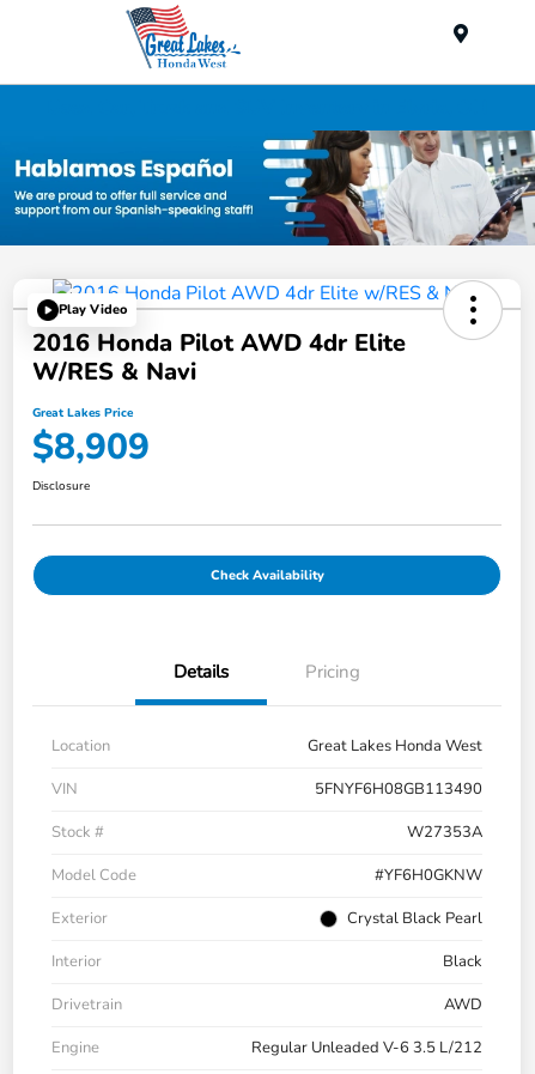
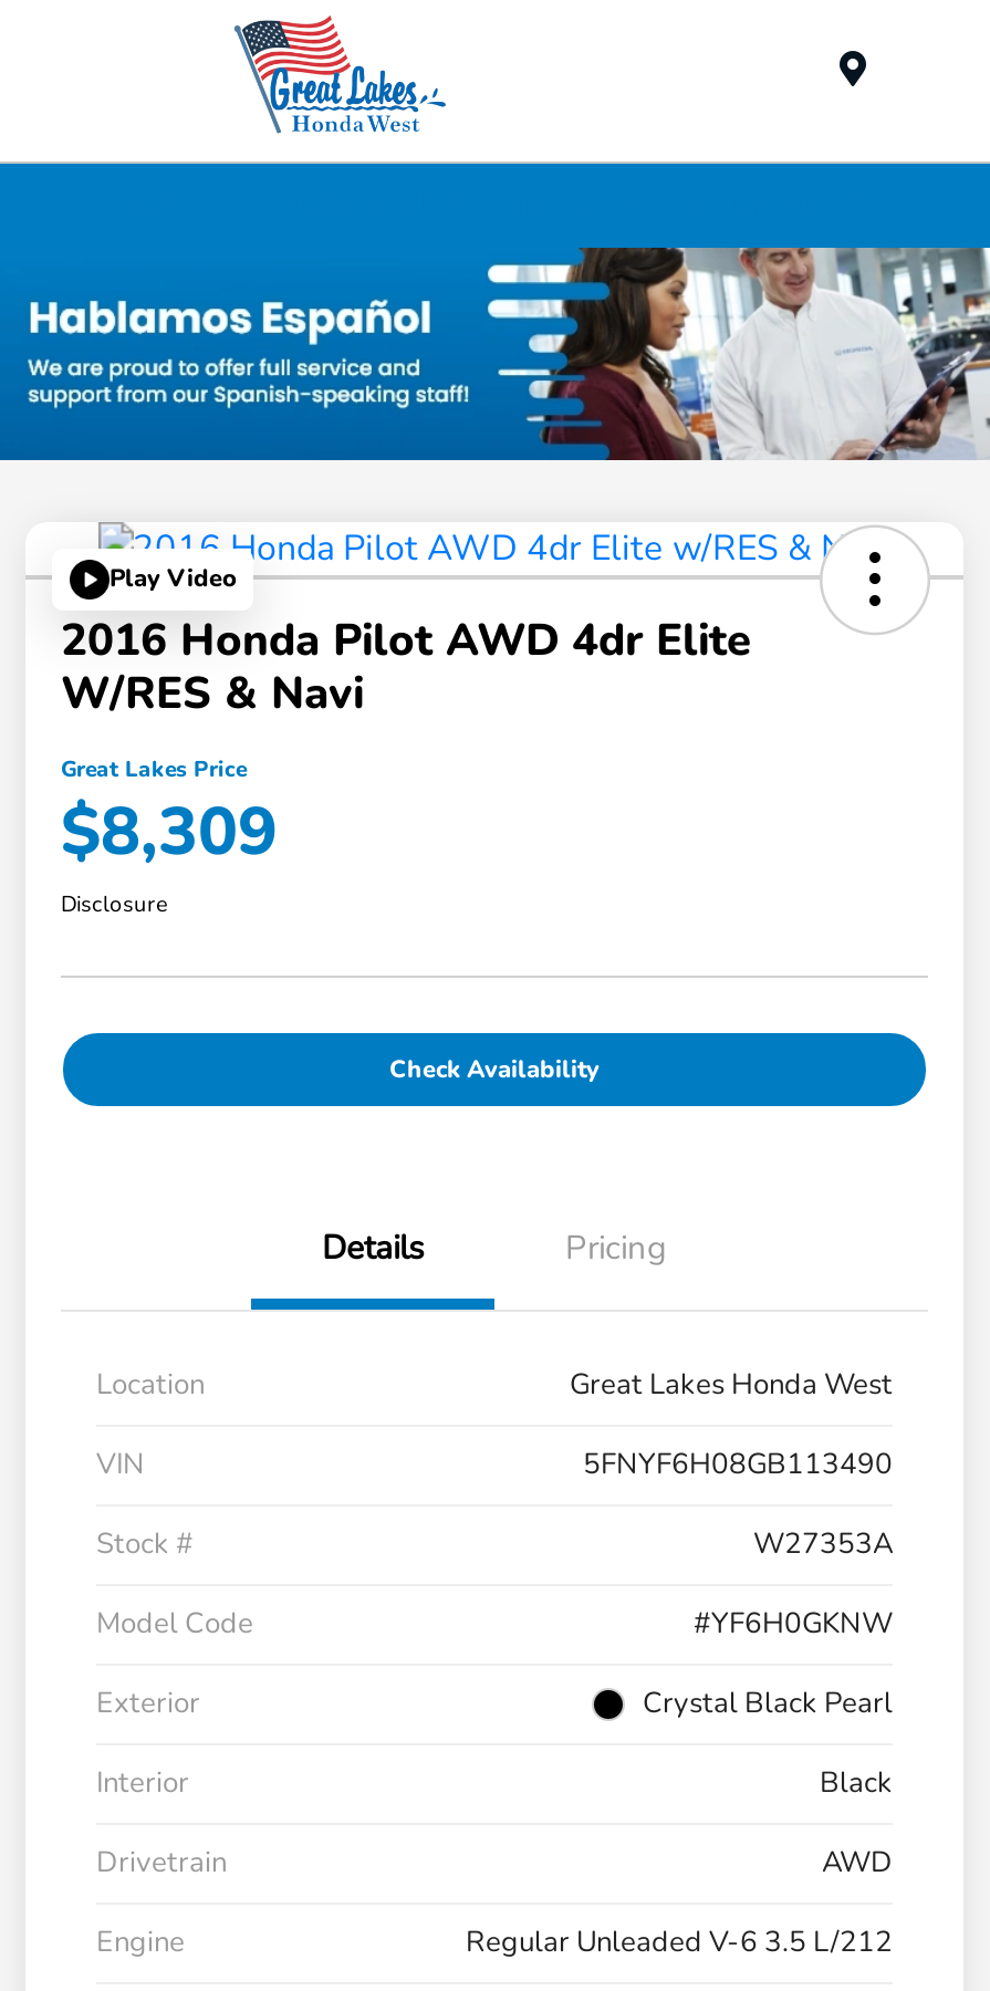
- $8,909
+ $8,309
